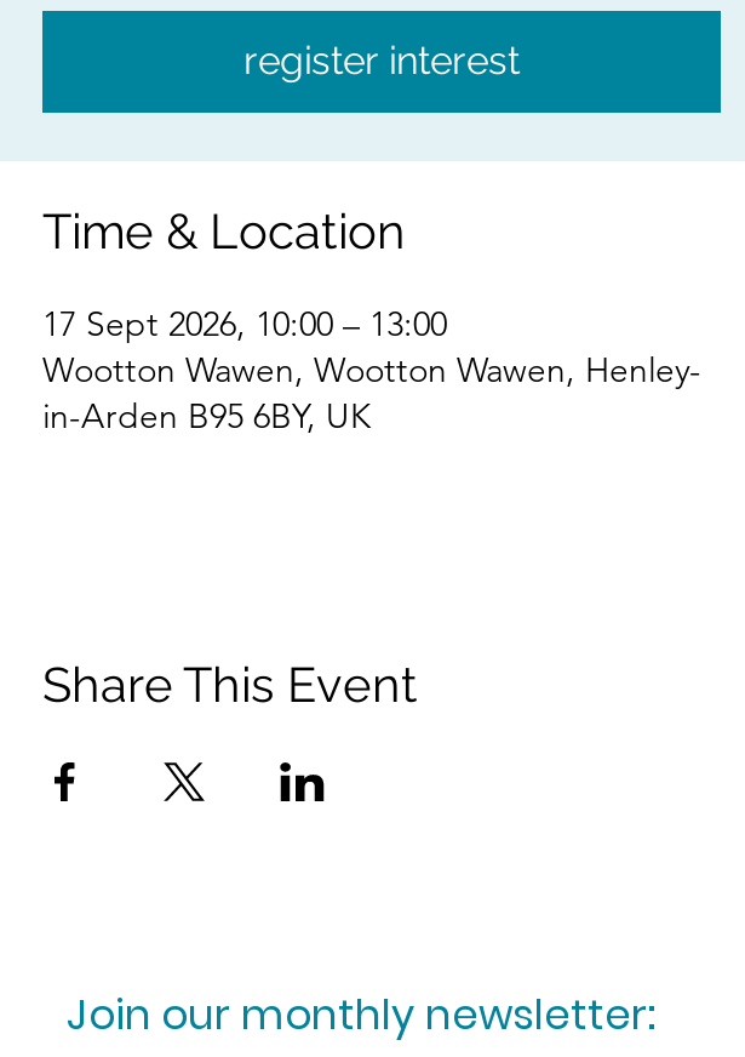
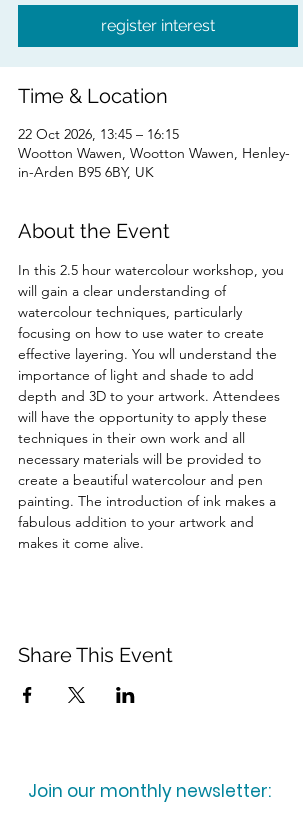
- 17 Sept 2026, 10:00 – 13:00
+ 22 Oct 2026, 13:45 – 16:15

+ About the Event
+ In this 2.5 hour watercolour workshop, you
+ will gain a clear understanding of
+ watercolour techniques, particularly
+ focusing on how to use water to create
+ effective layering. You wll understand the
+ importance of light and shade to add
+ depth and 3D to your artwork. Attendees
+ will have the opportunity to apply these
+ techniques in their own work and all
+ necessary materials will be provided to
+ create a beautiful watercolour and pen
+ painting. The introduction of ink makes a
+ fabulous addition to your artwork and
+ makes it come alive.
